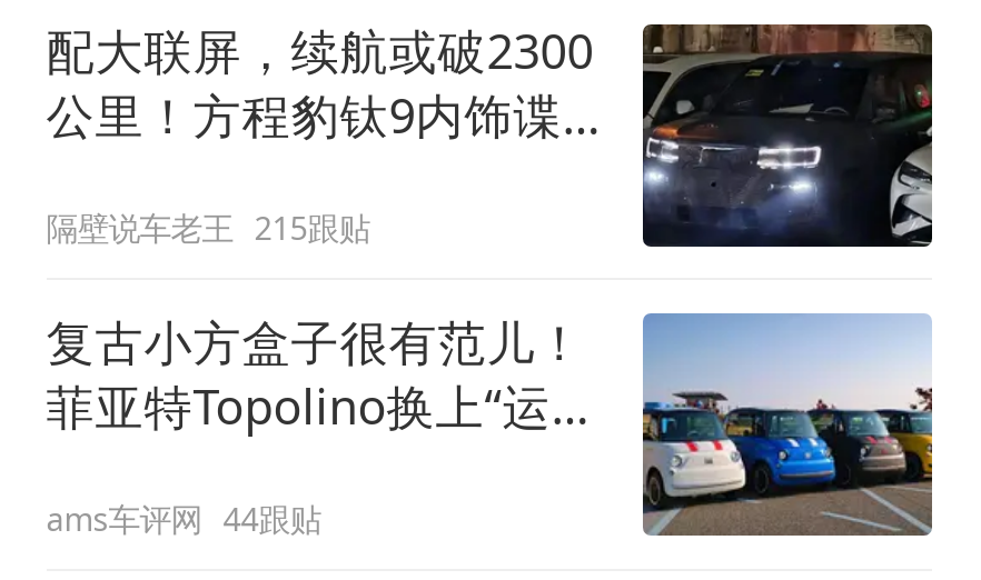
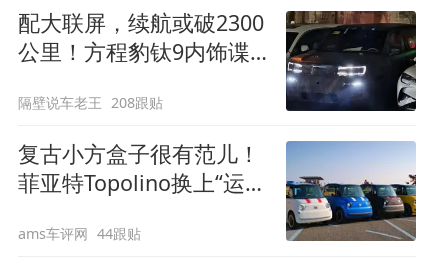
- 隔壁说车老王 215跟贴
+ 隔壁说车老王 208跟贴
